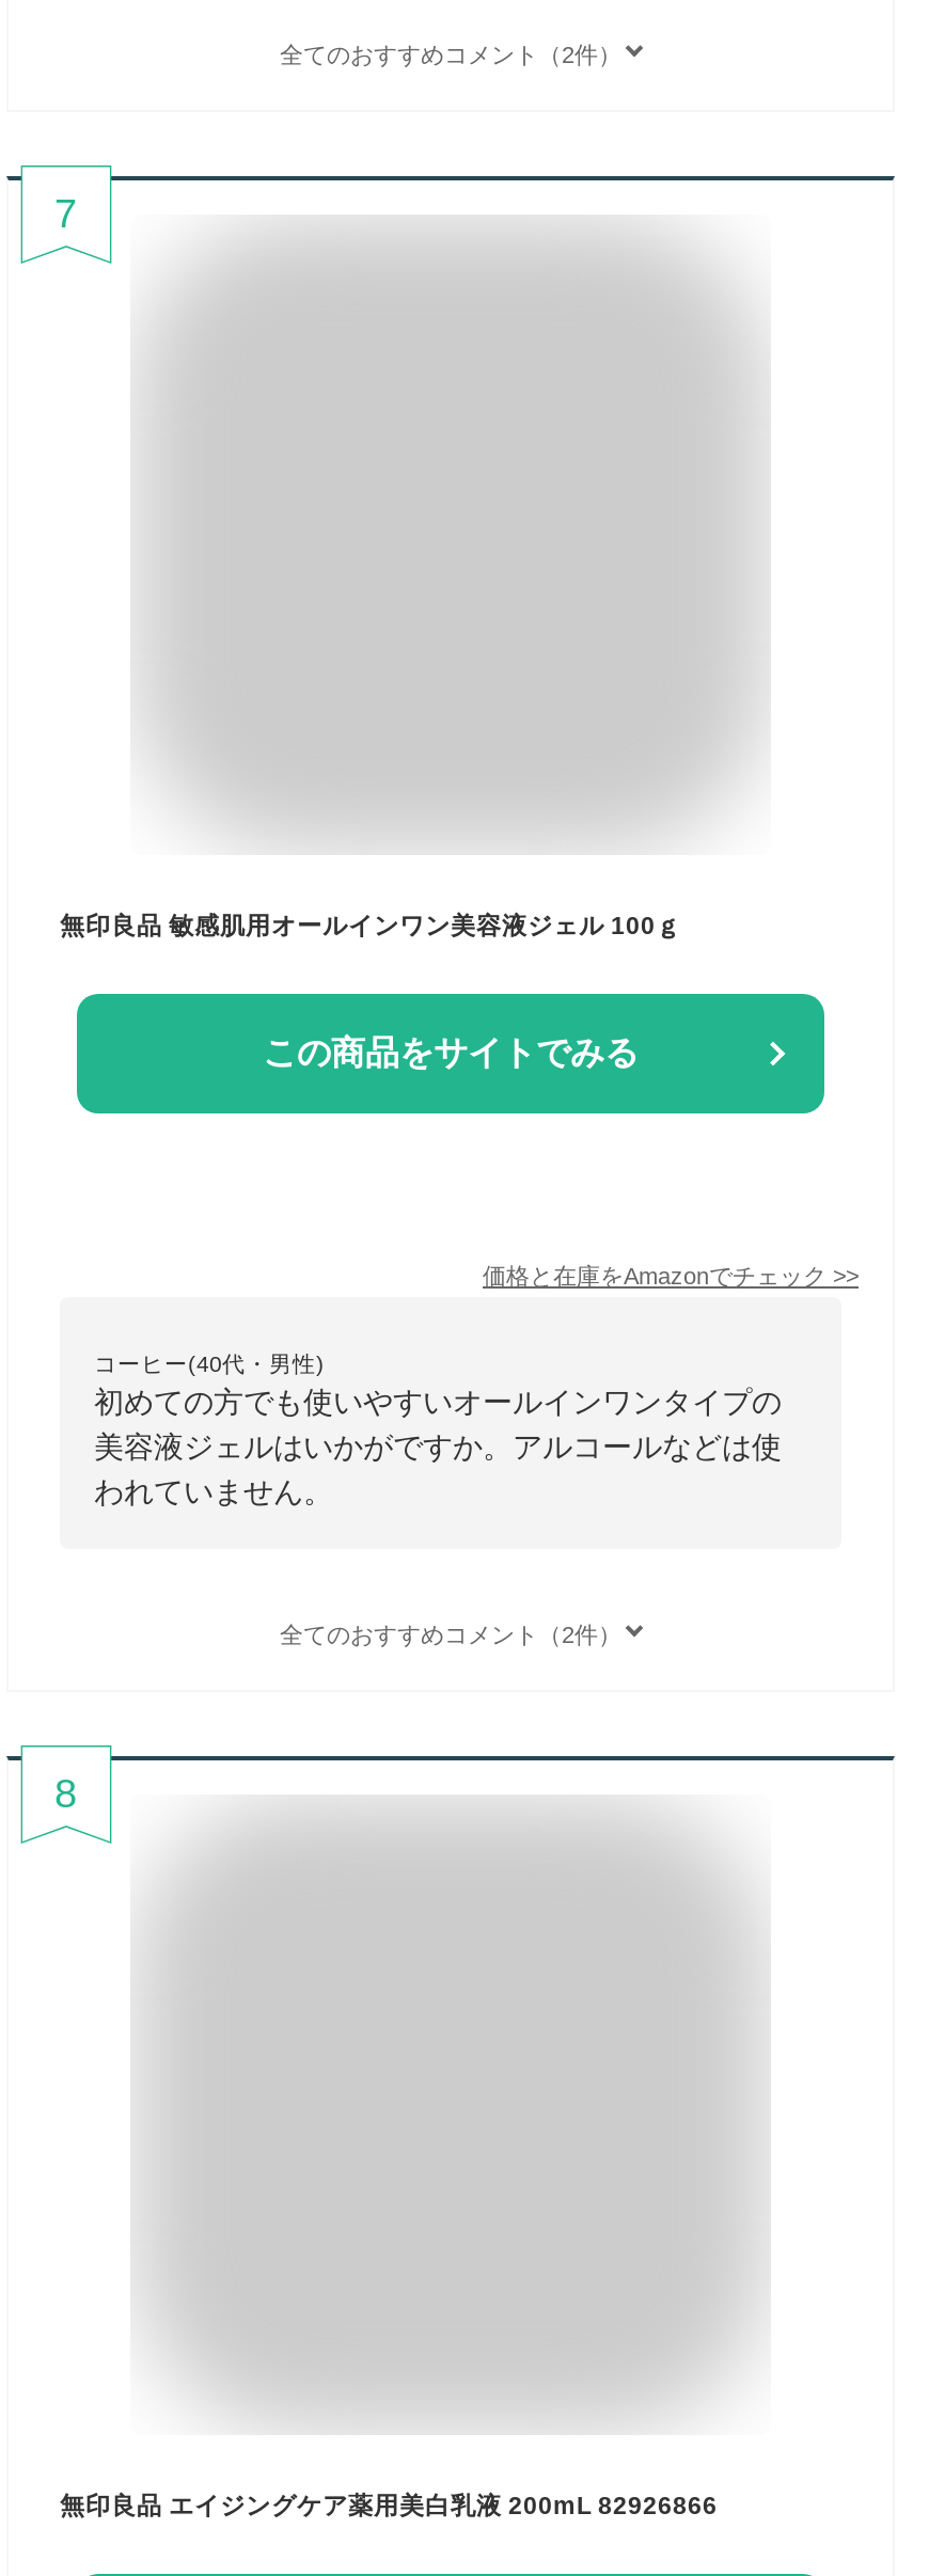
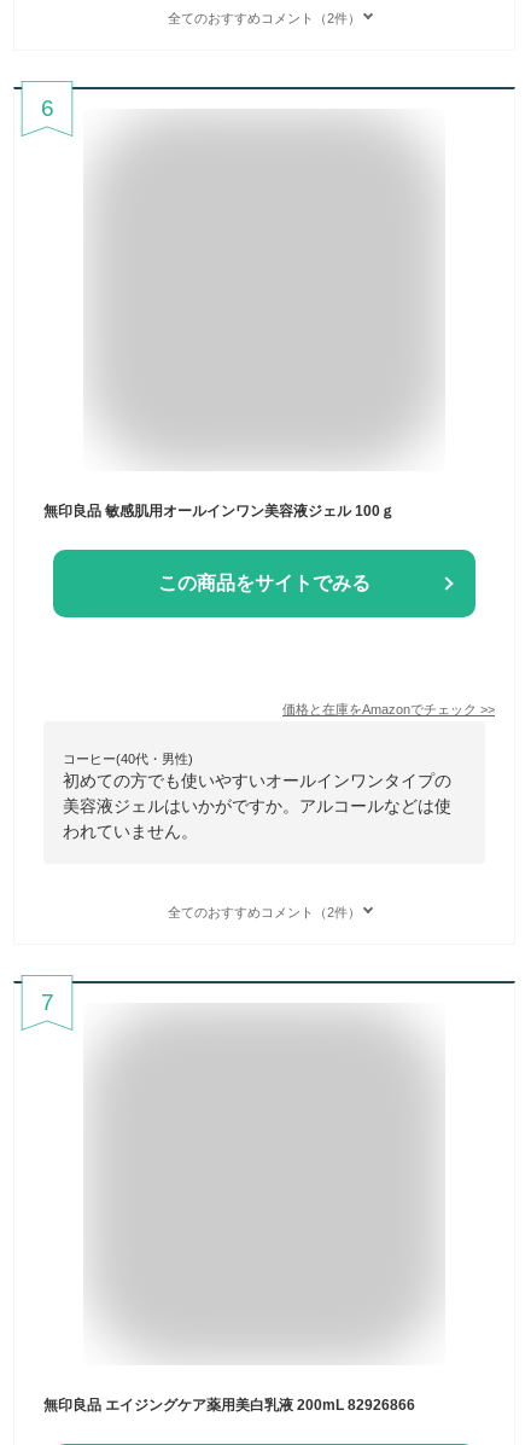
- 7
+ 6

- 8
+ 7
